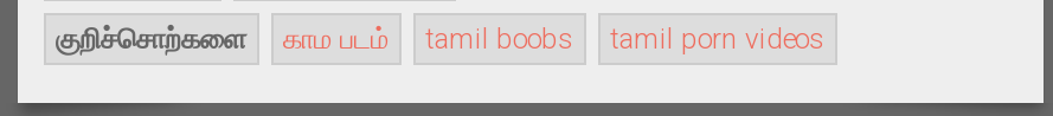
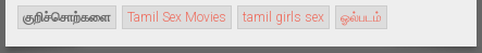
- காம படம்
- tamil boobs
- tamil porn videos
+ Tamil Sex Movies
+ tamil girls sex
+ ஓல்படம்
